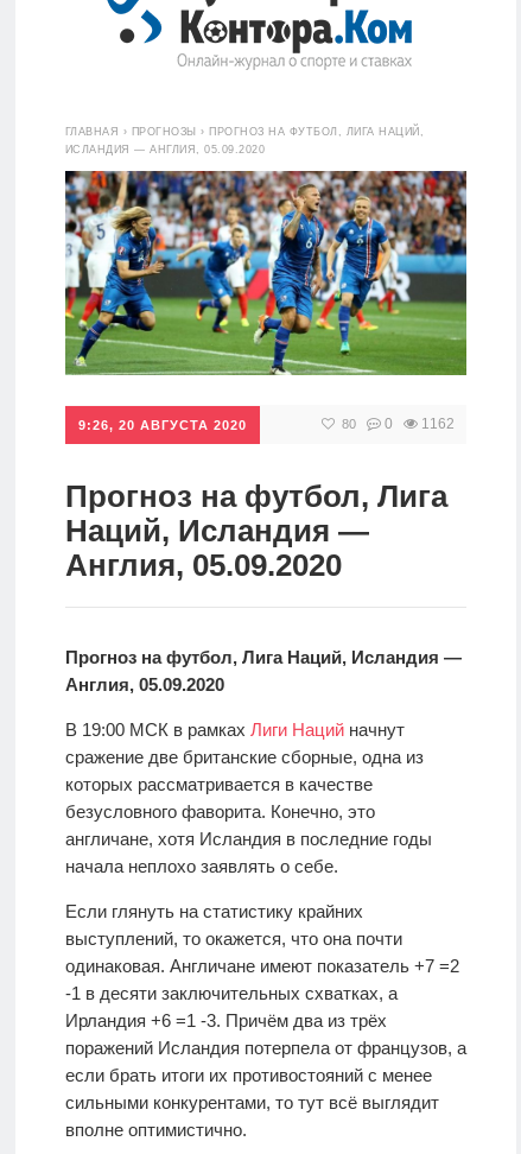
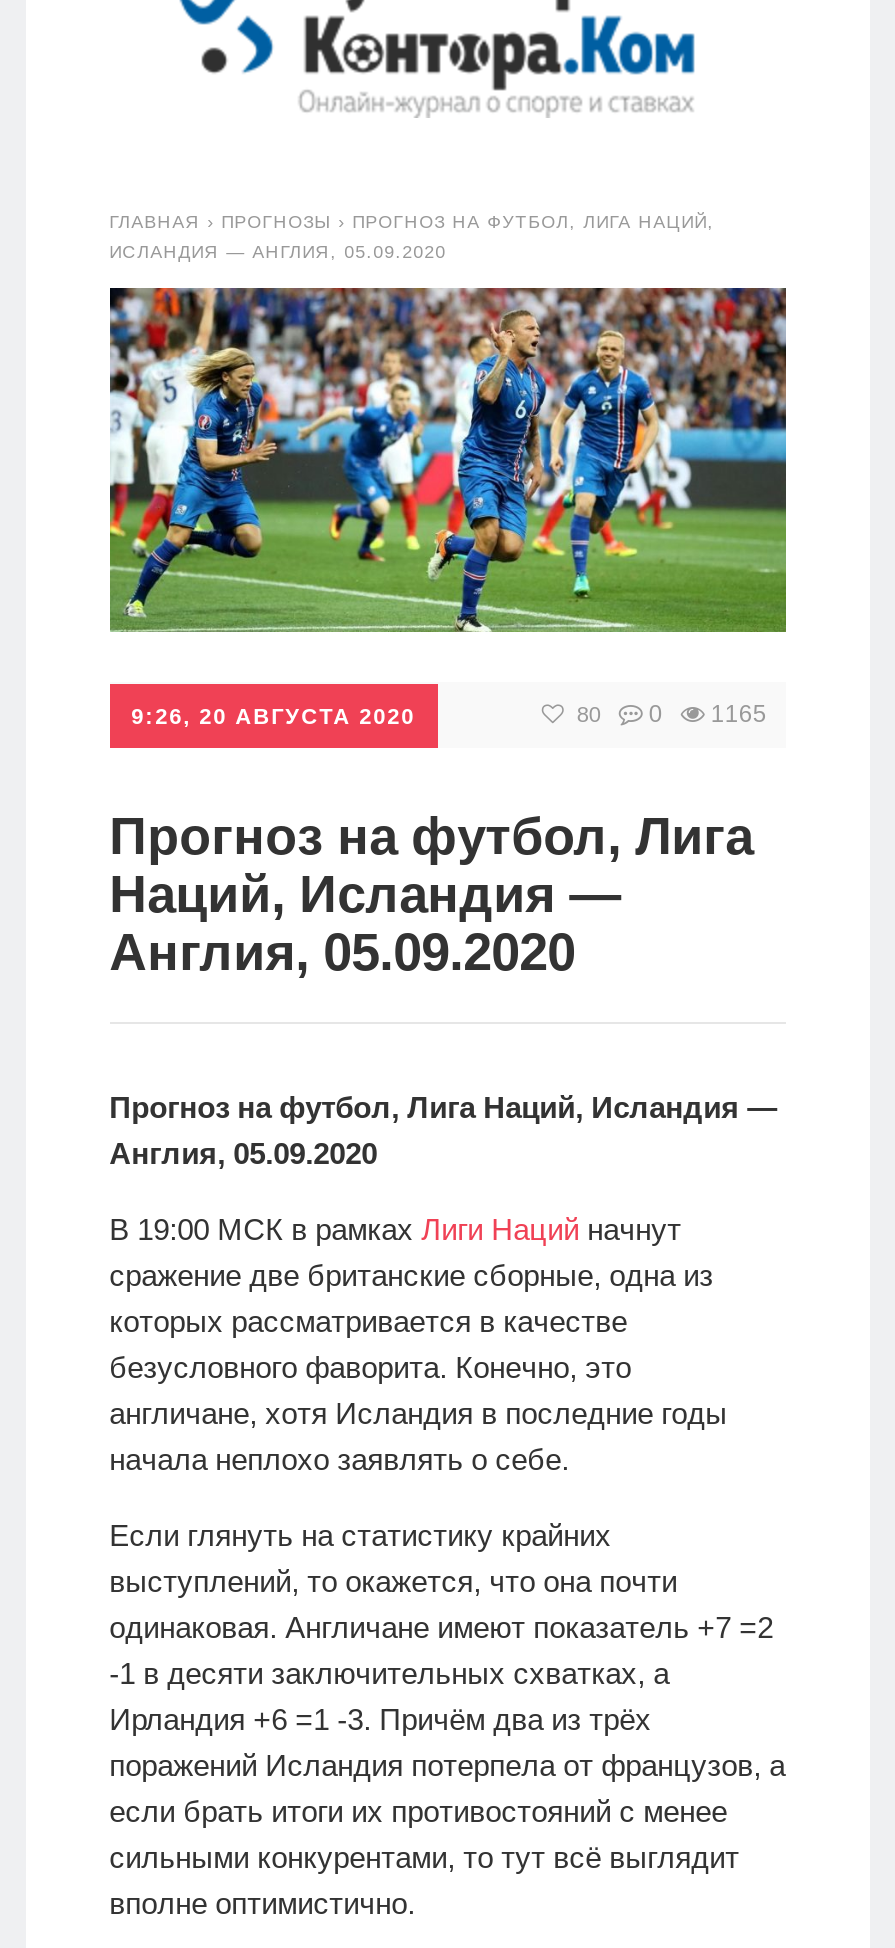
- 80 0 1162
+ 80 0 1165
